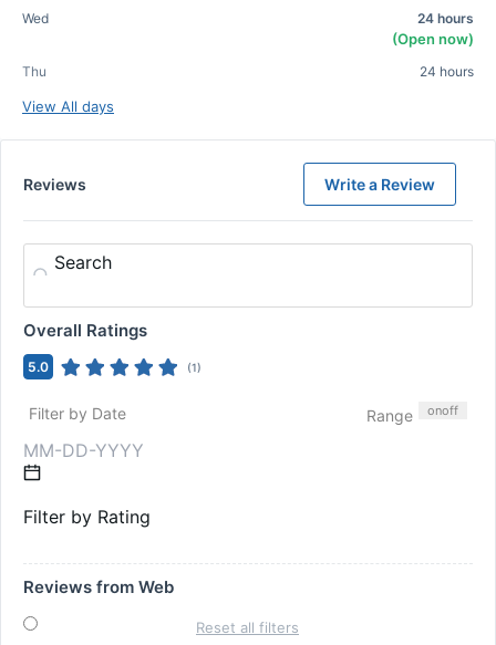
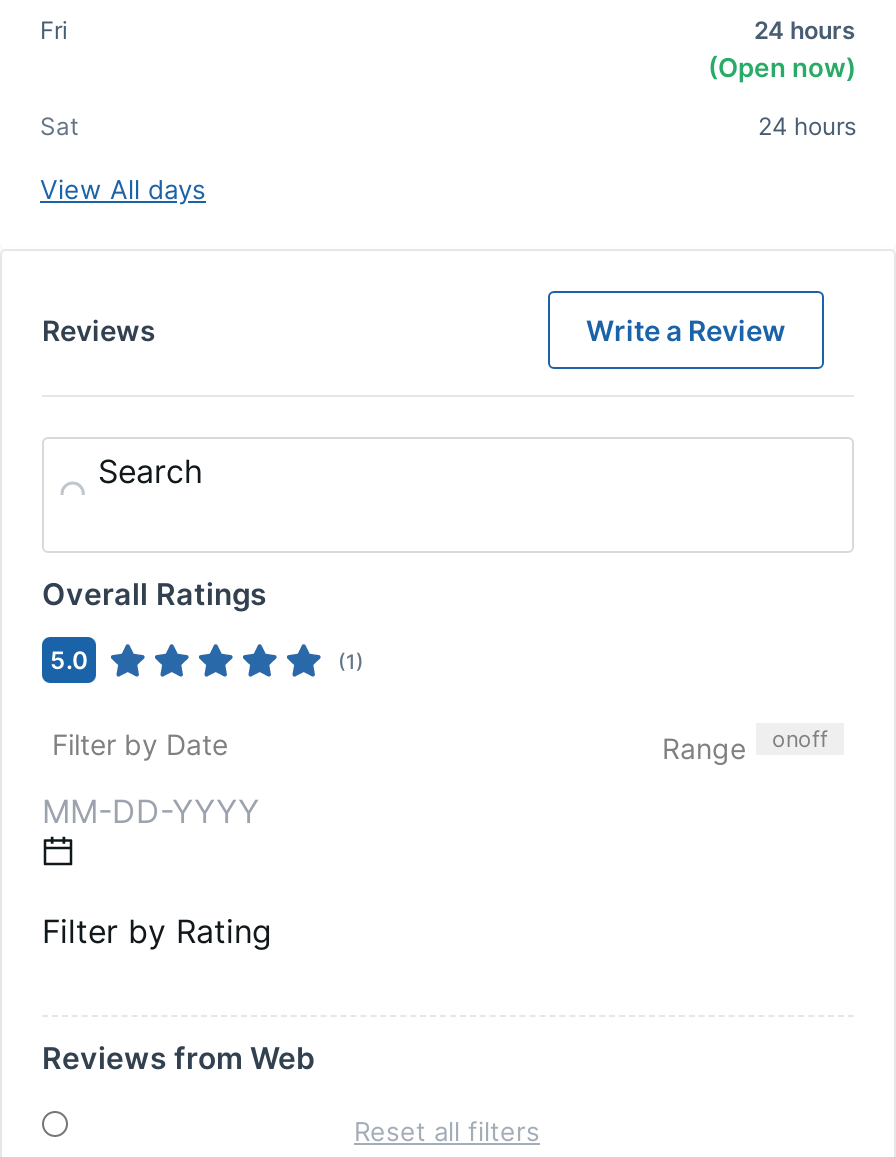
- Wed
+ Fri

- Thu
+ Sat
